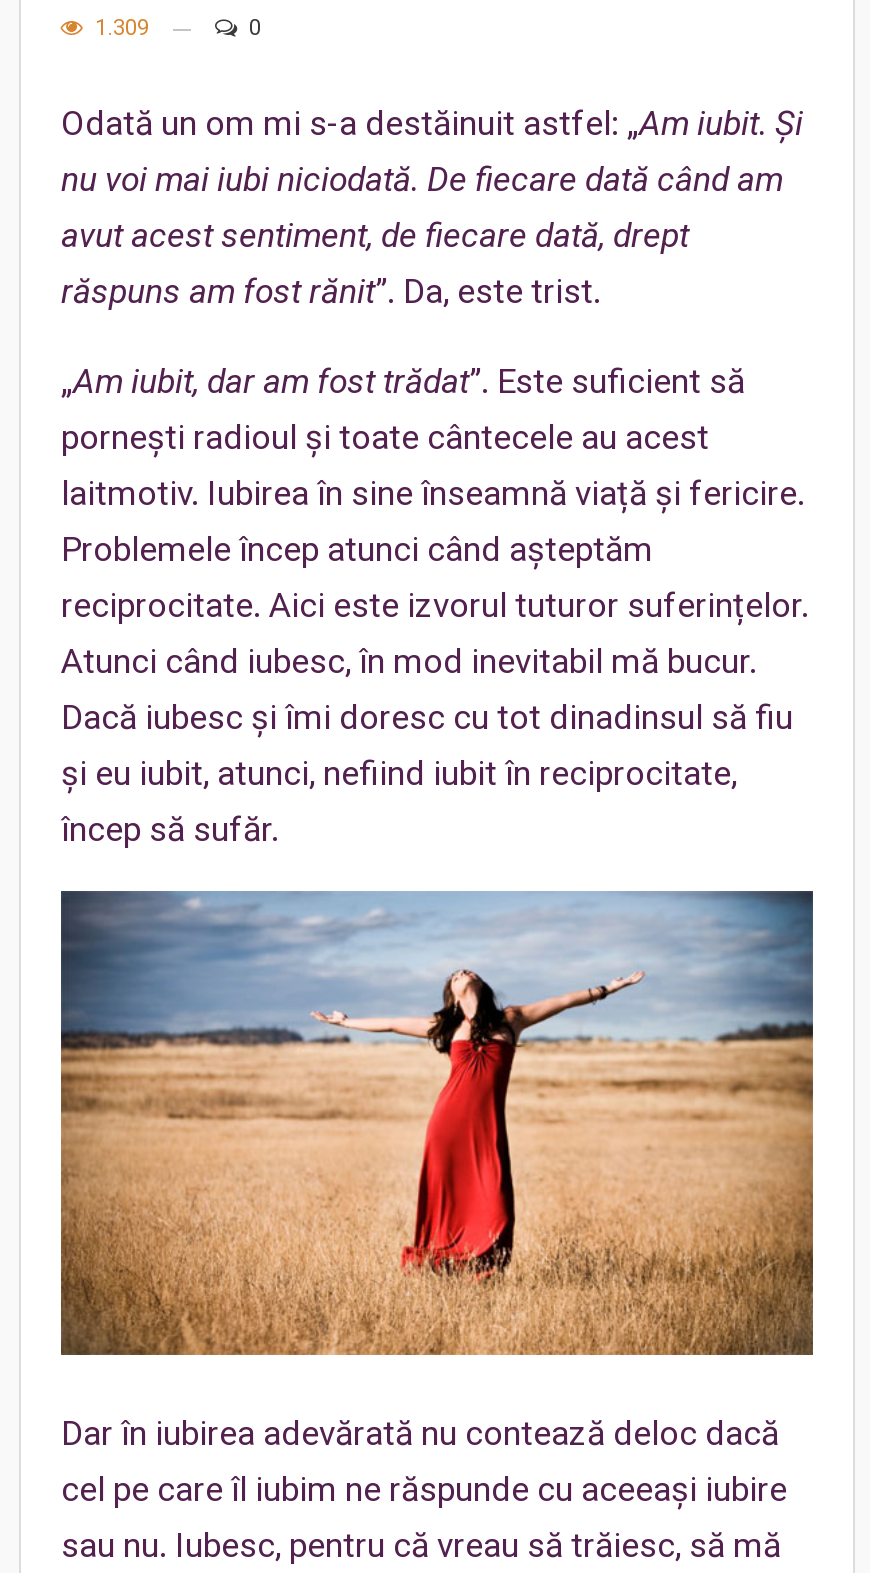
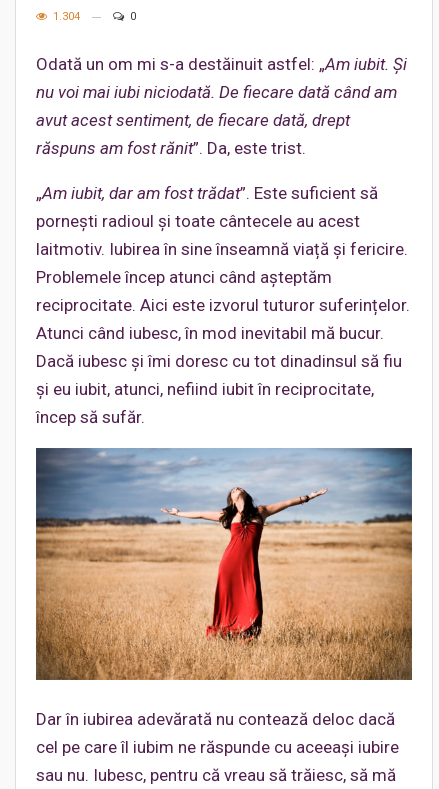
- 1.309
+ 1.304
